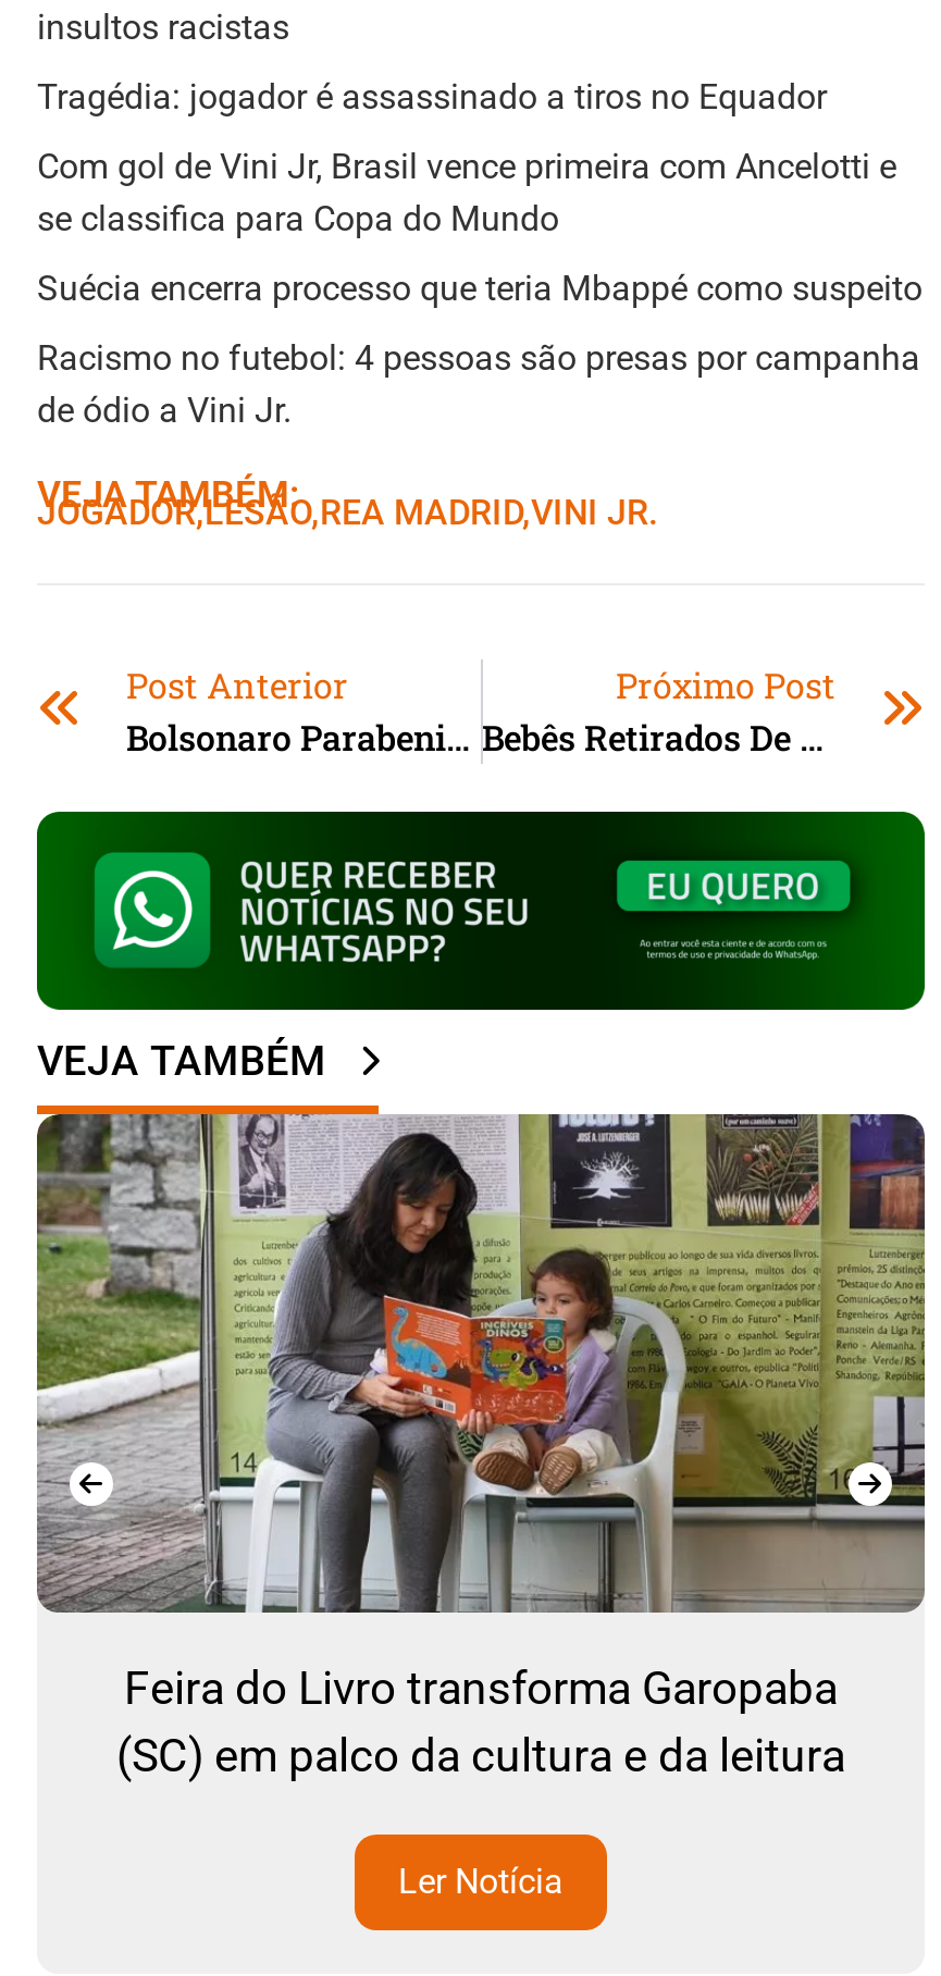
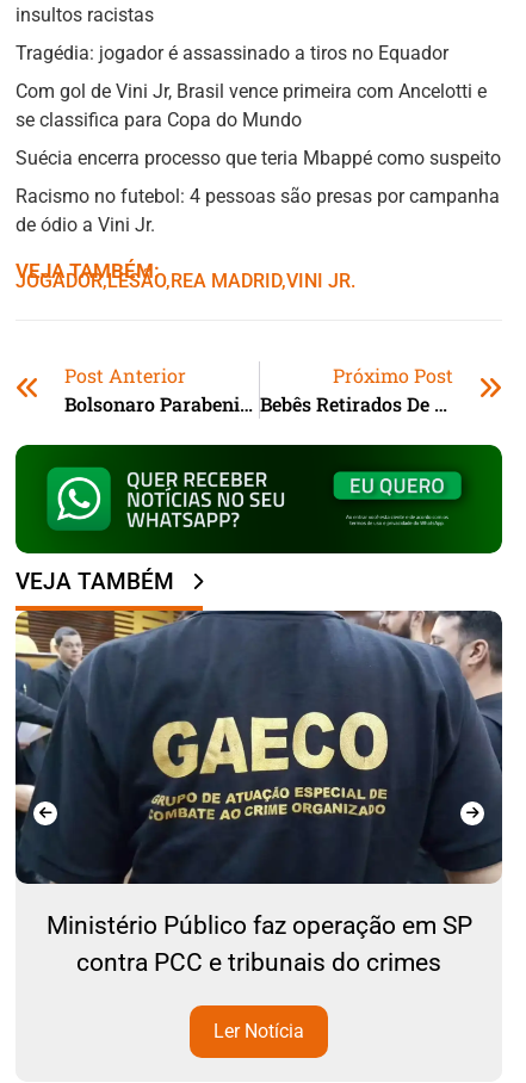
- [image]
- Feira do Livro transforma Garopaba
- (SC) em palco da cultura e da leitura
+ [image]
+ Ministério Público faz operação em SP
+ contra PCC e tribunais do crimes
